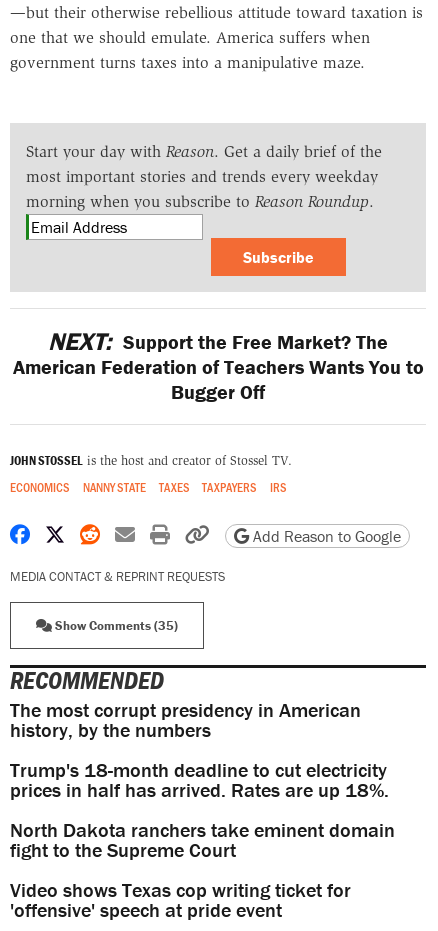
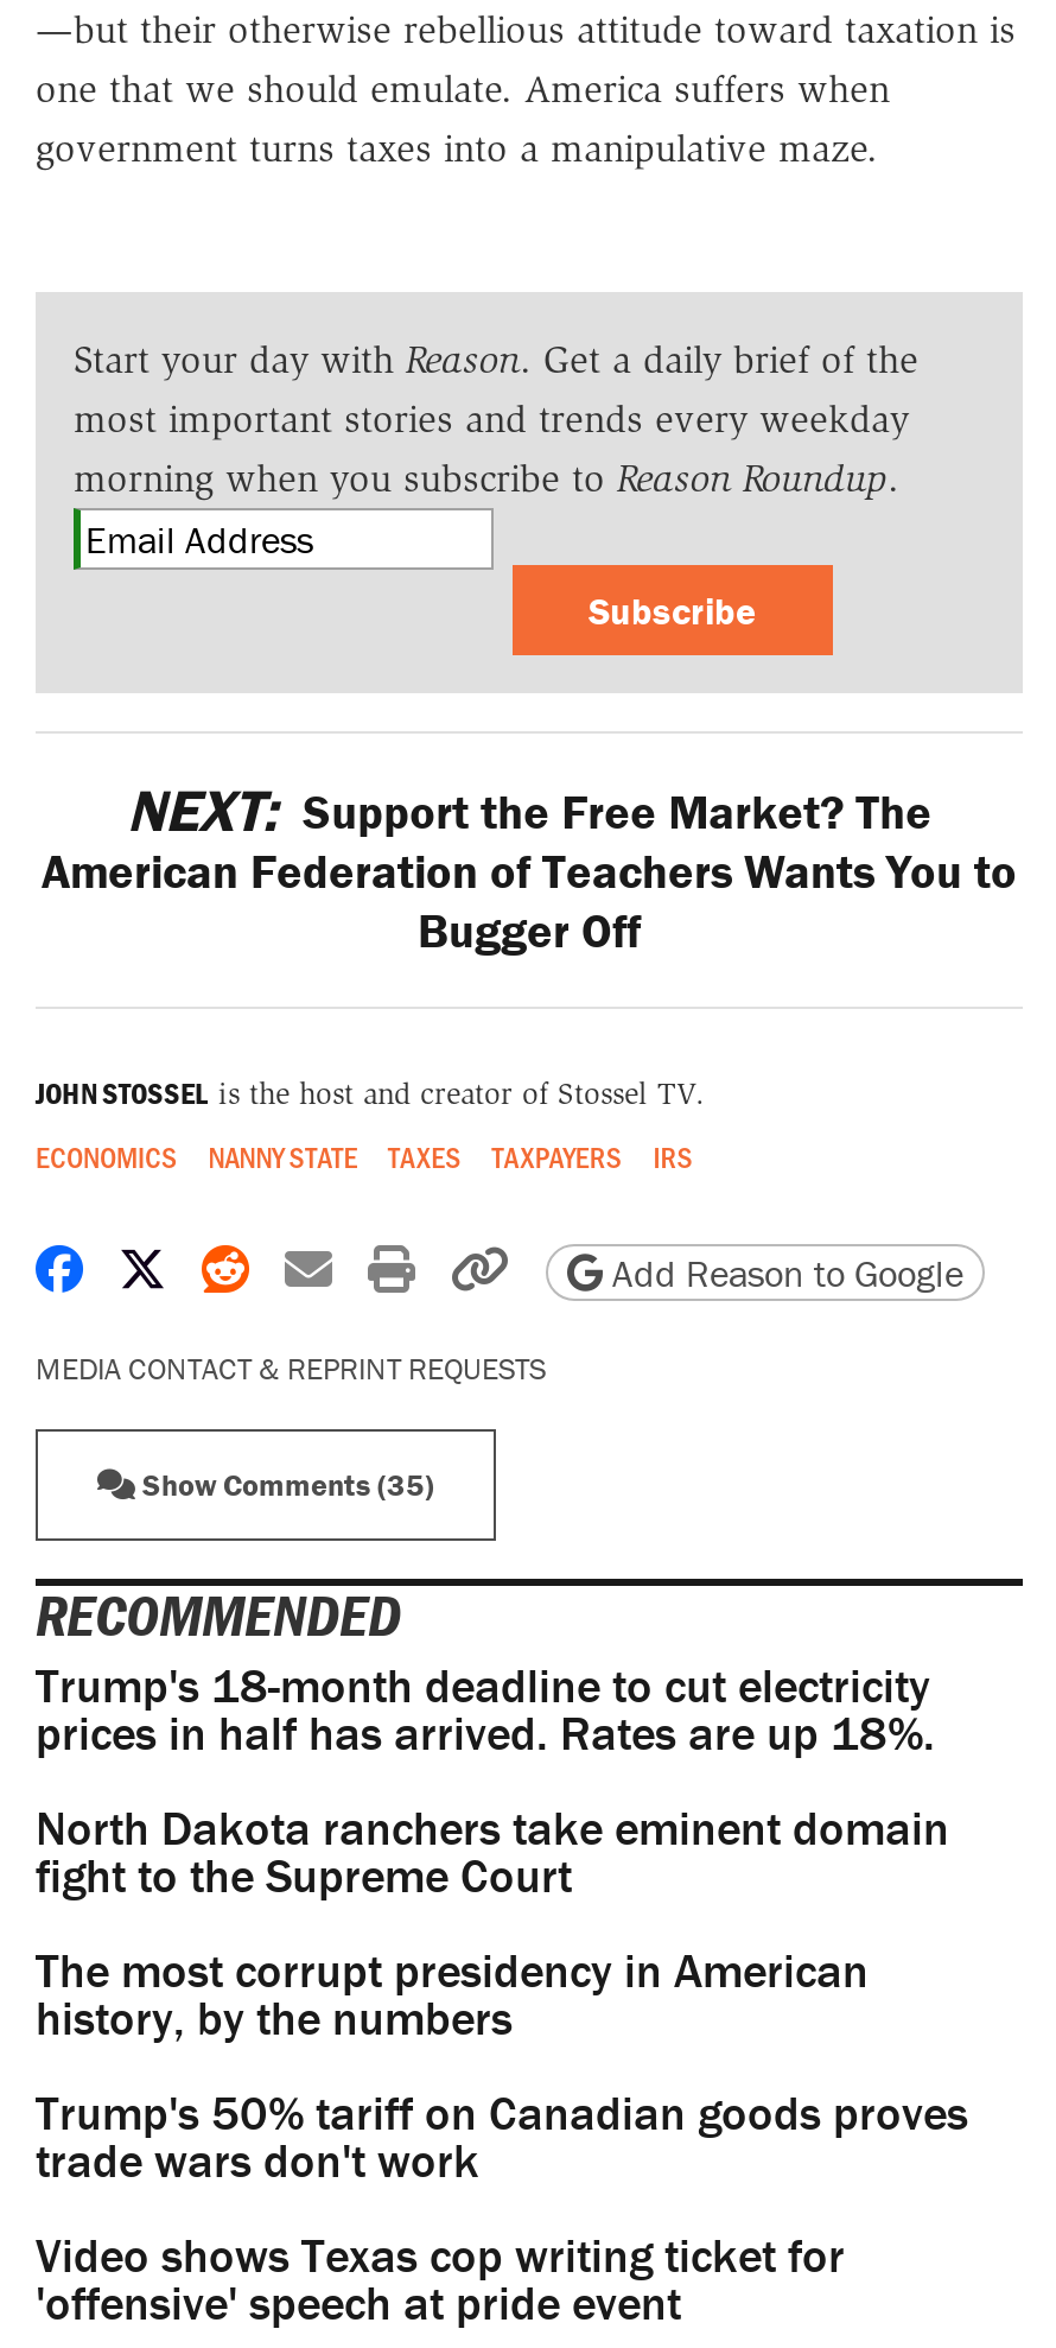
moved down: The most corrupt presidency in American | history, by the numbers

moved up: Trump's 18-month deadline to cut electricity | prices in half has arrived. Rates are up 18%. | North Dakota ranchers take eminent domain | fight to the Supreme Court

+ Trump's 50% tariff on Canadian goods proves
+ trade wars don't work
